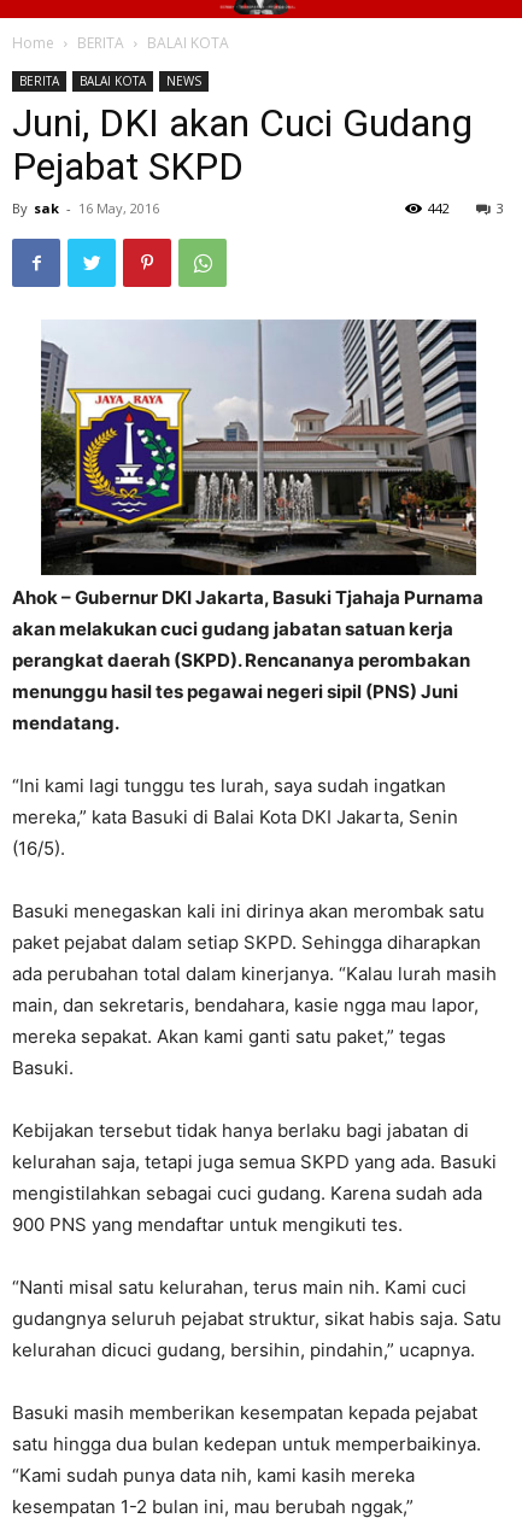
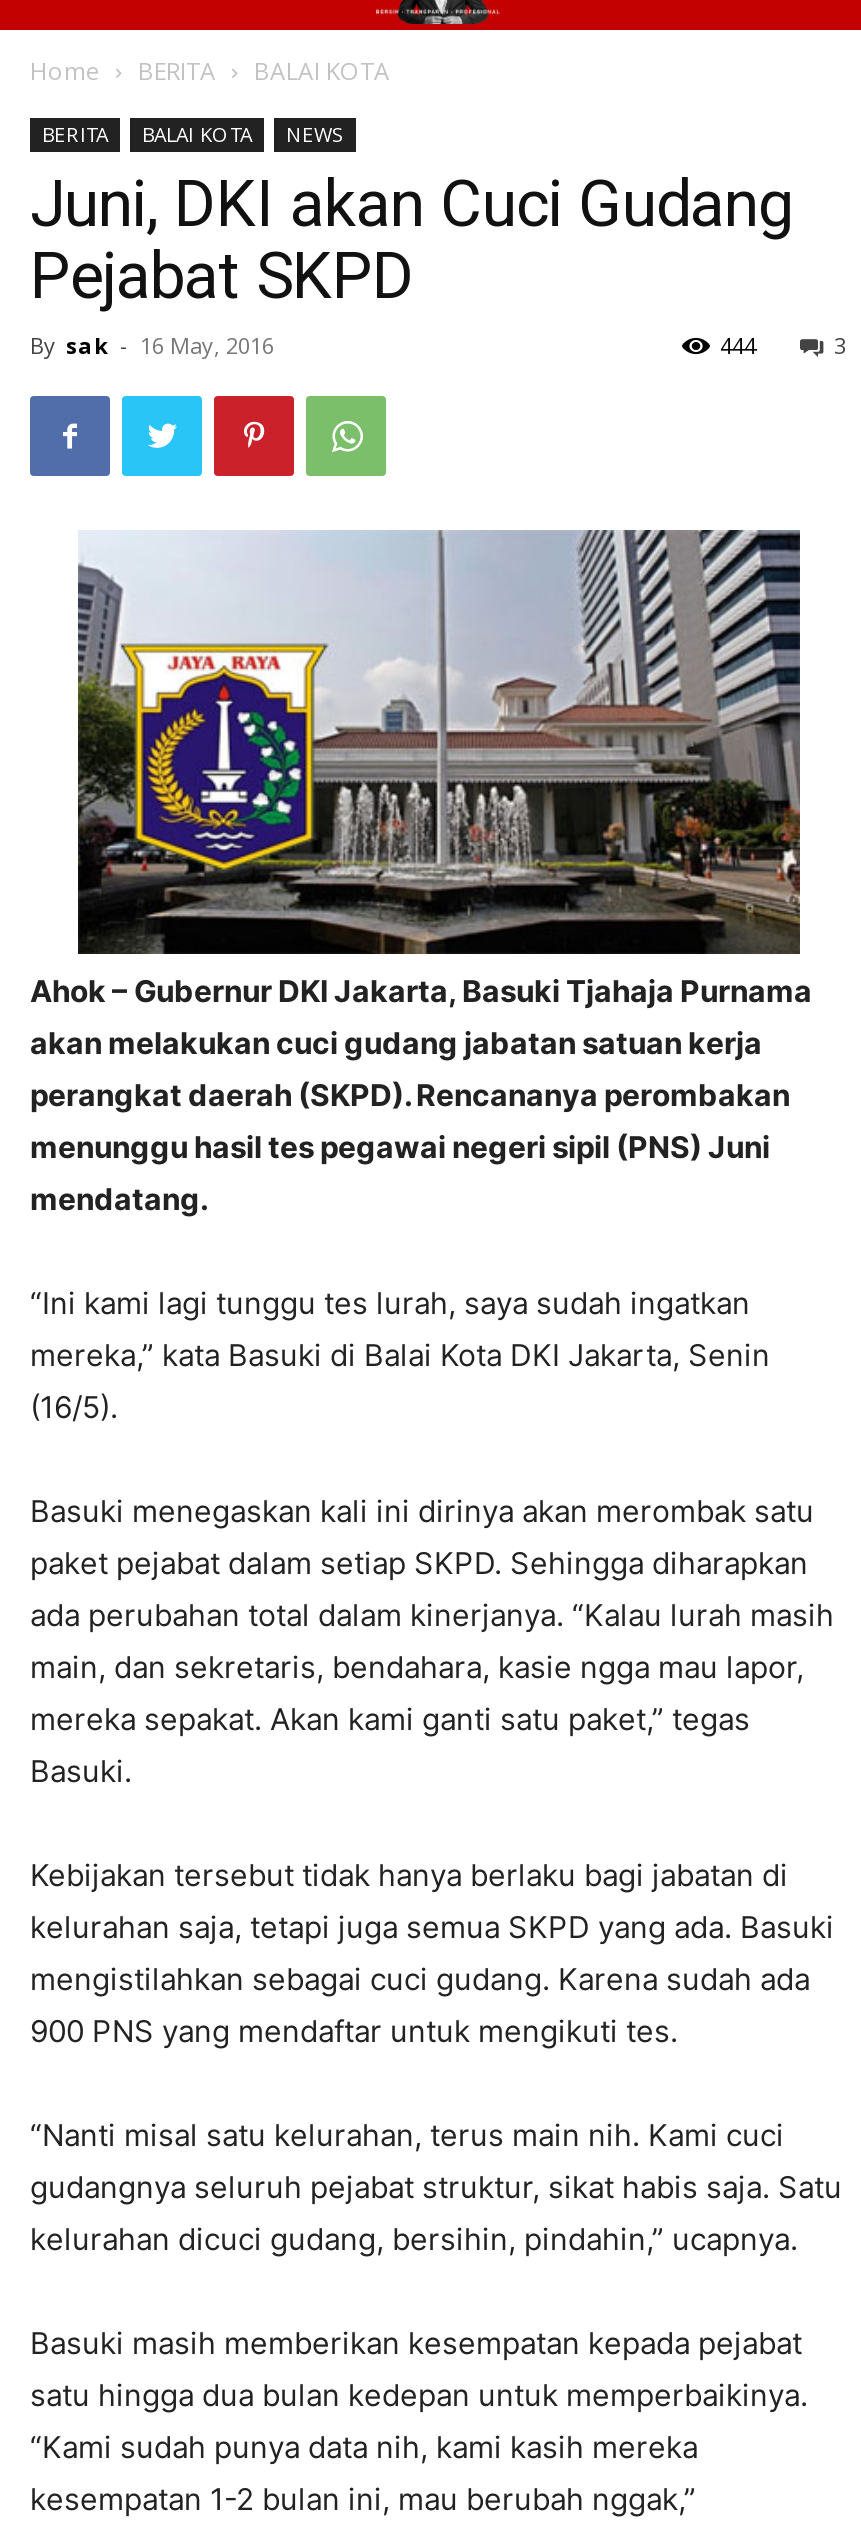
- 442
+ 444
